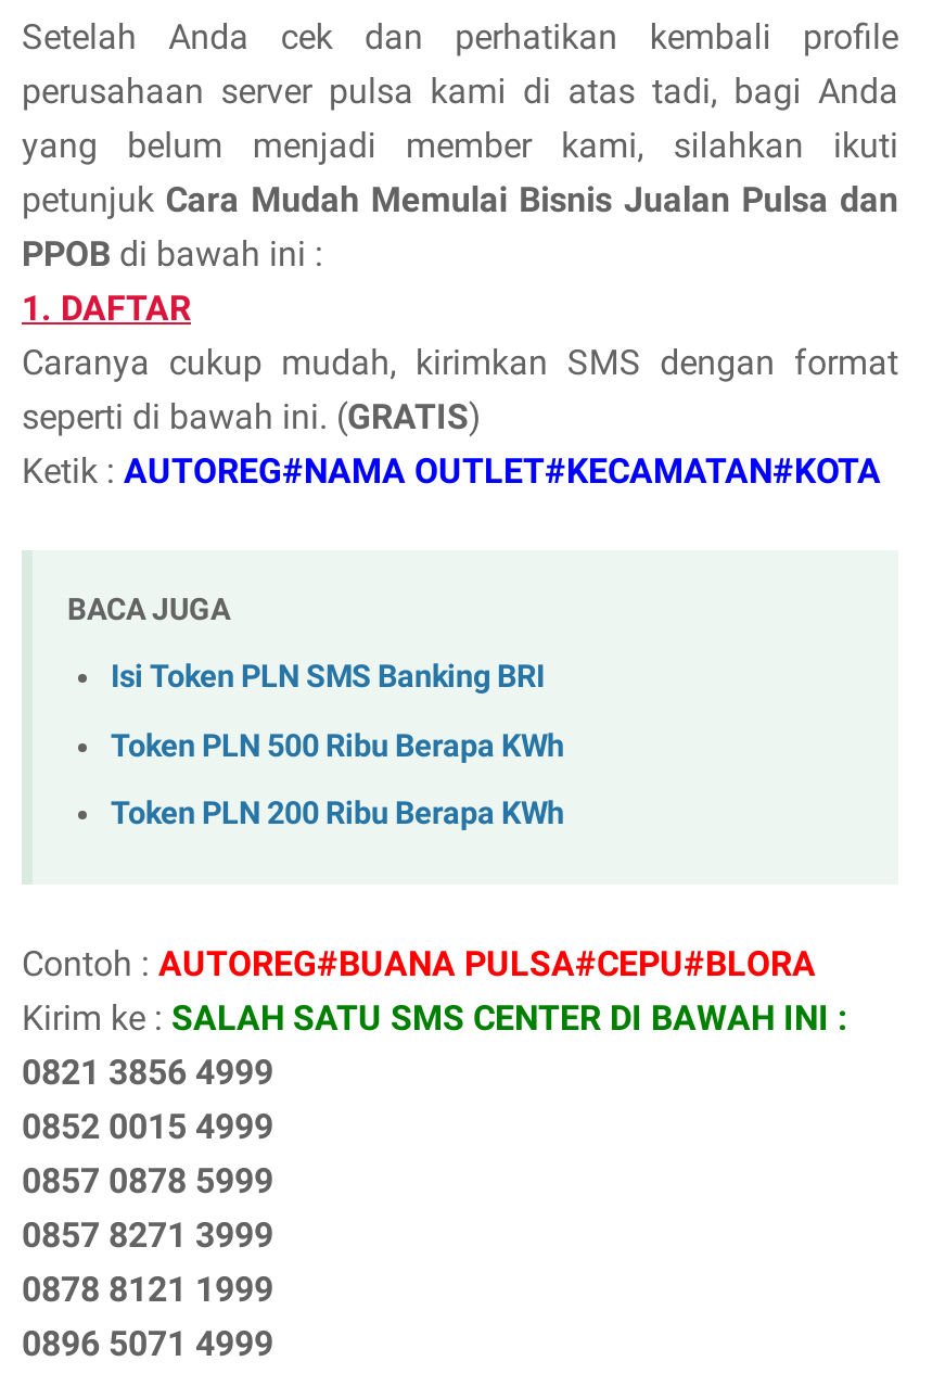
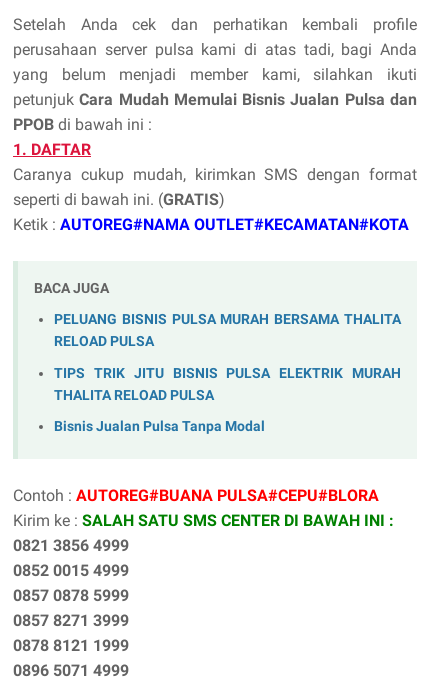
- Isi Token PLN SMS Banking BRI
+ PELUANG BISNIS PULSA MURAH BERSAMA THALITA
+ RELOAD PULSA

- Token PLN 500 Ribu Berapa KWh
+ TIPS TRIK JITU BISNIS PULSA ELEKTRIK MURAH
+ THALITA RELOAD PULSA

- Token PLN 200 Ribu Berapa KWh
+ Bisnis Jualan Pulsa Tanpa Modal
